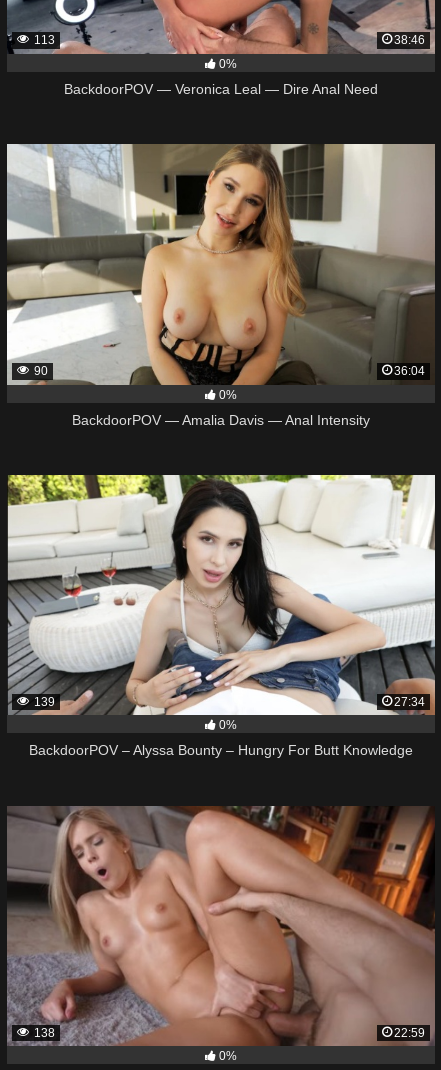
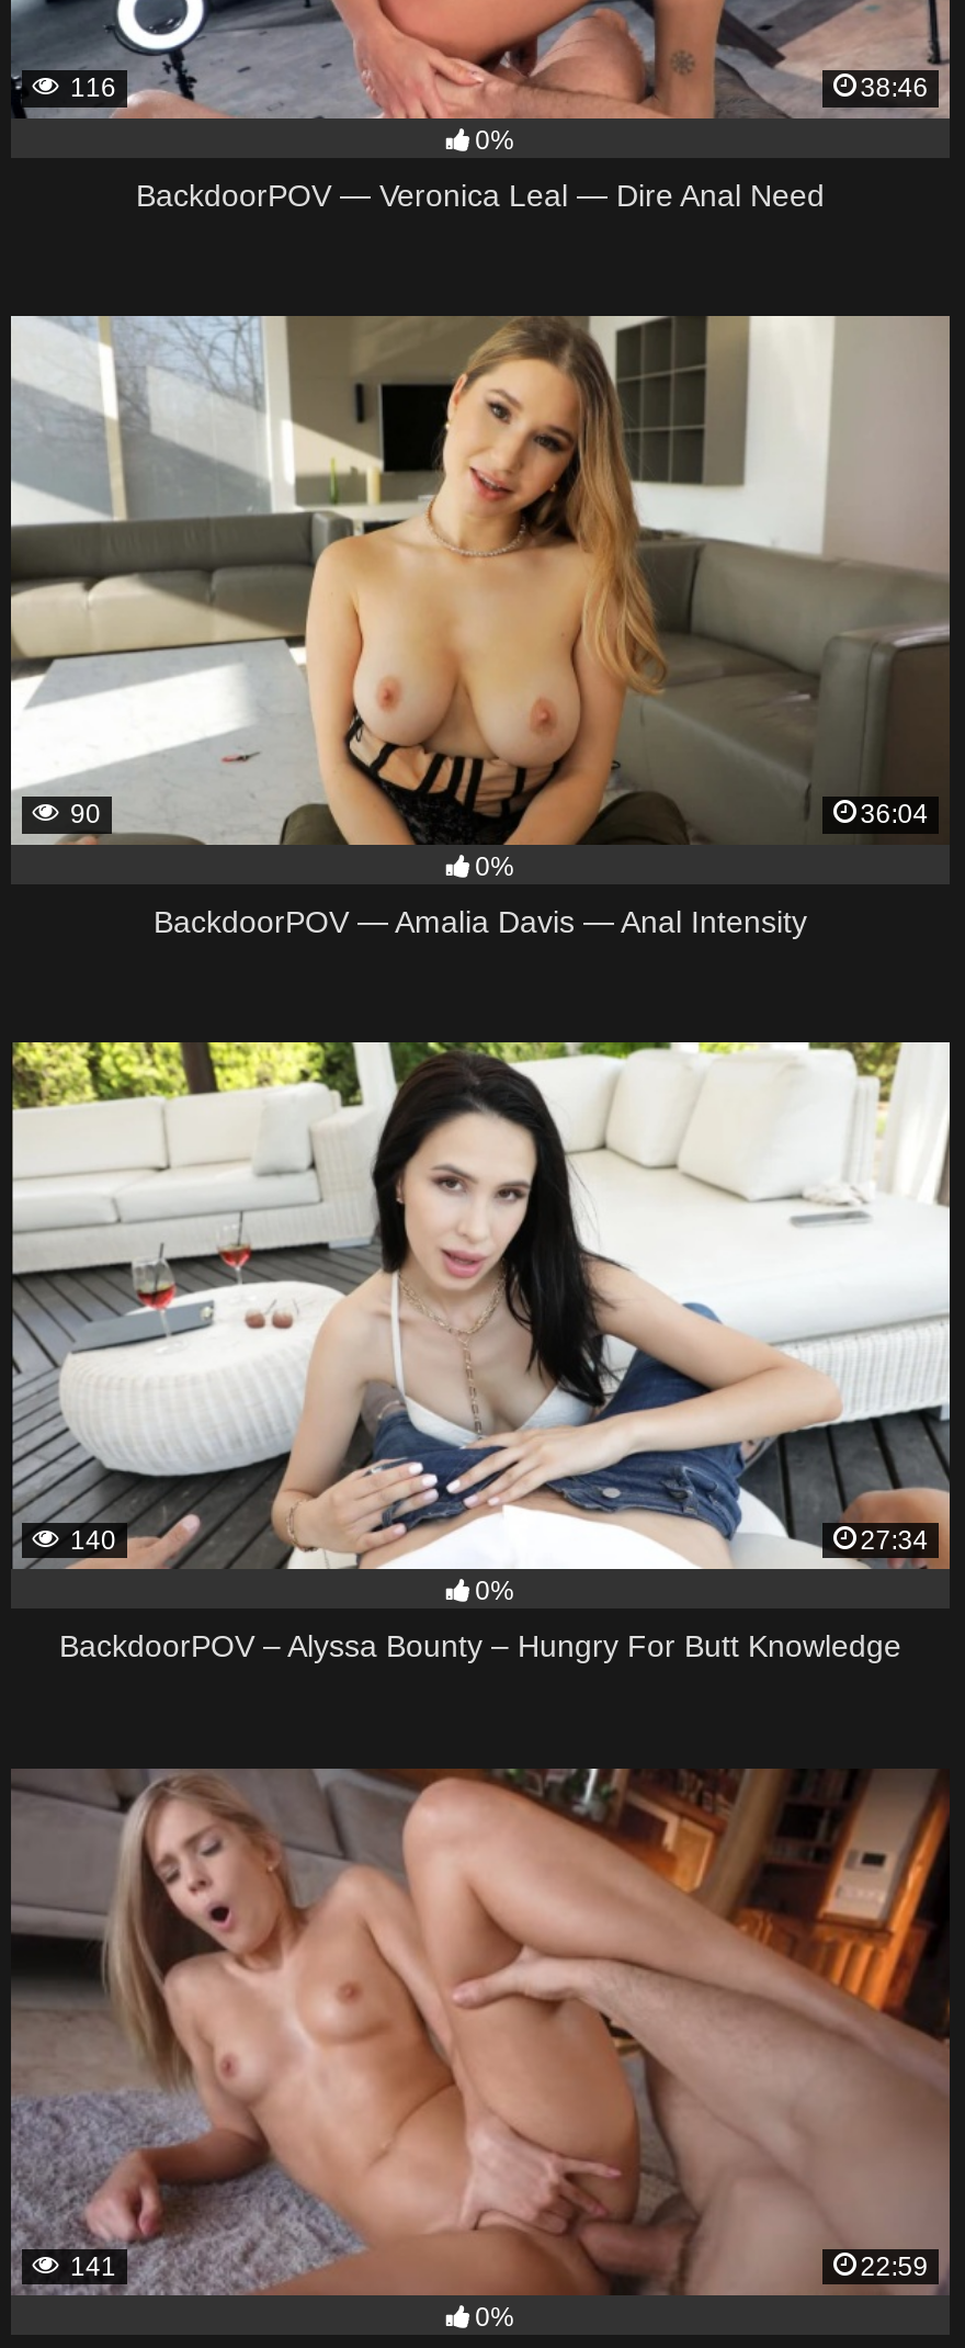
- 113
+ 116

- 139
+ 140

- 138
+ 141
